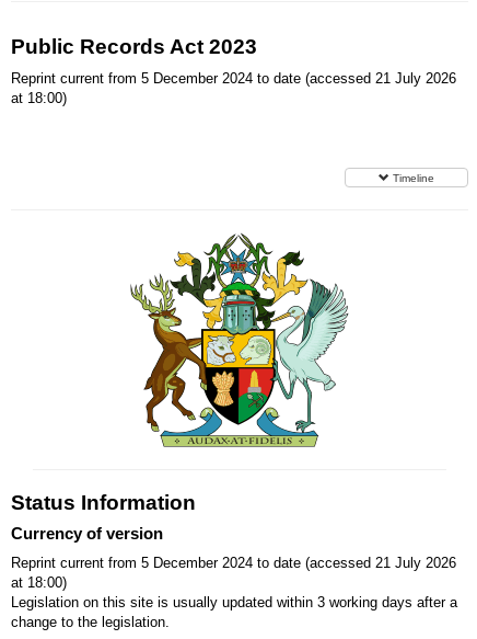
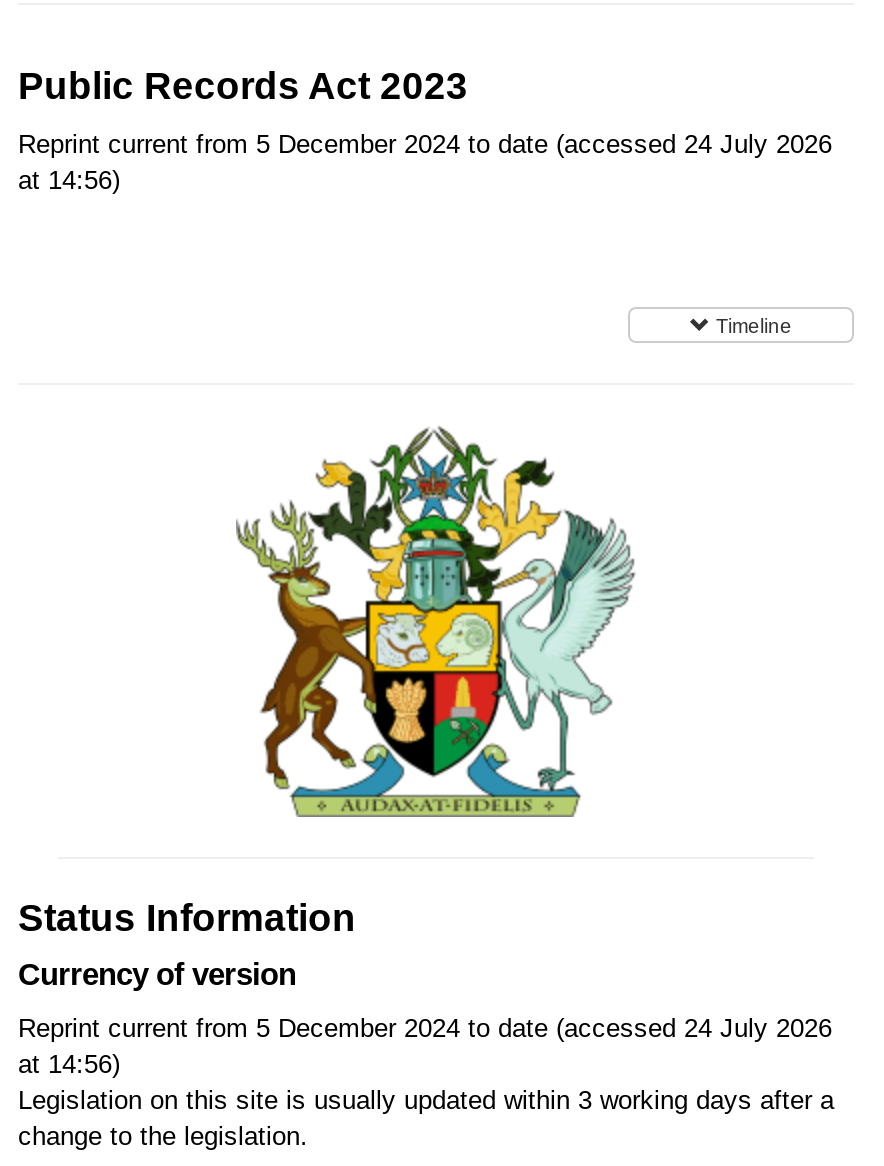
- Reprint current from 5 December 2024 to date (accessed 21 July 2026
+ Reprint current from 5 December 2024 to date (accessed 24 July 2026

- at 18:00)
+ at 14:56)

- Reprint current from 5 December 2024 to date (accessed 21 July 2026
+ Reprint current from 5 December 2024 to date (accessed 24 July 2026

- at 18:00)
+ at 14:56)
